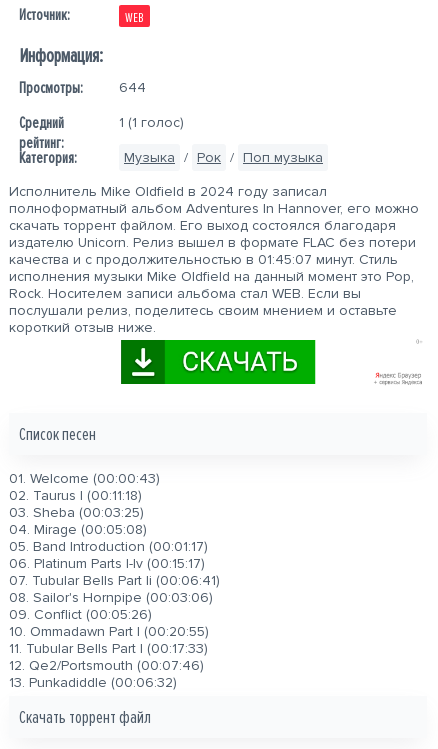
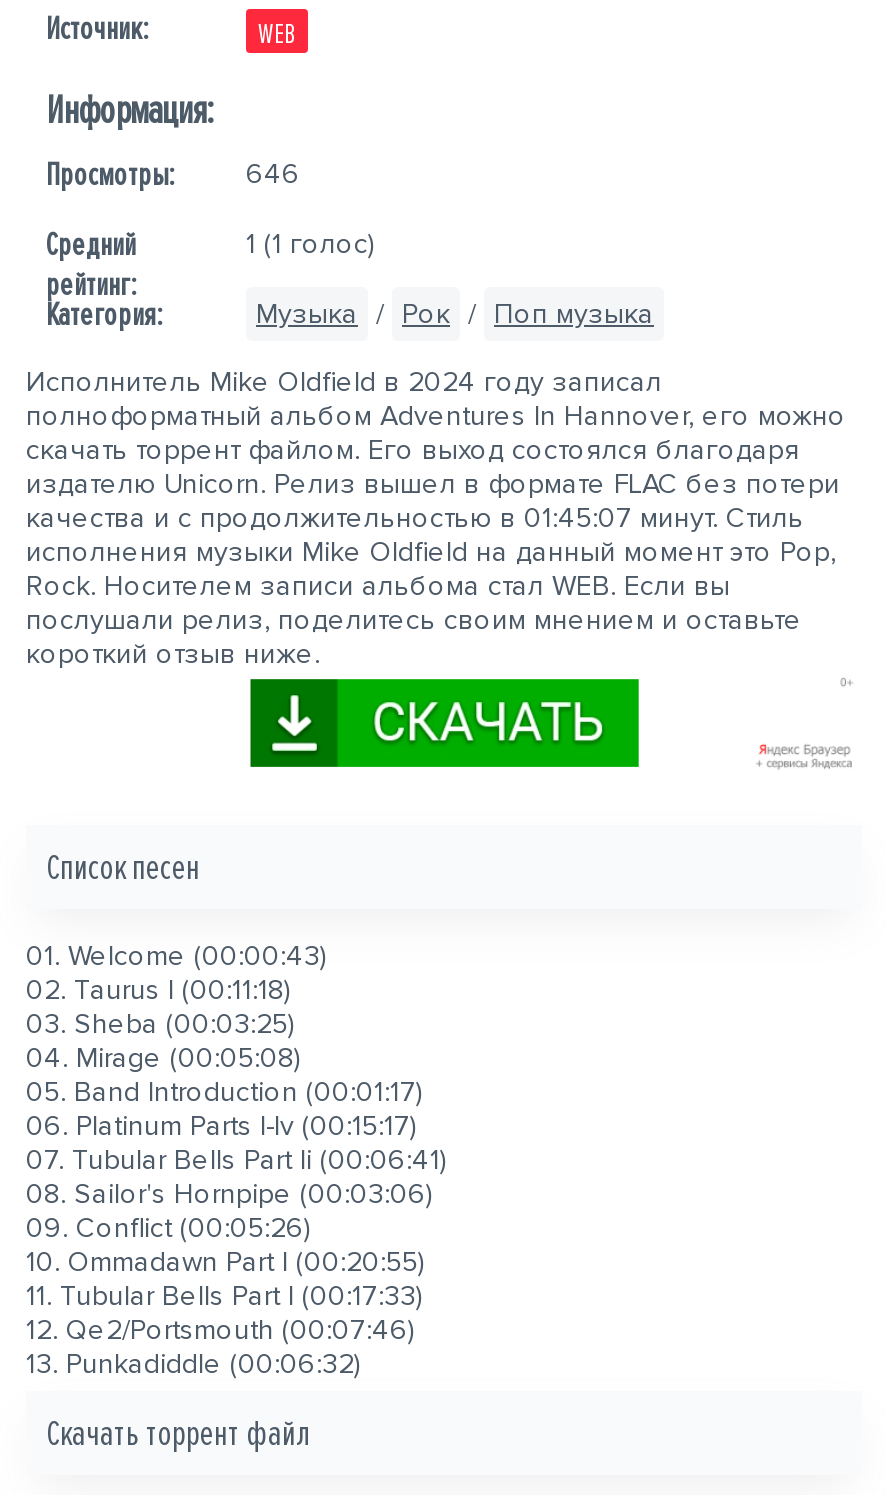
- 644
+ 646
